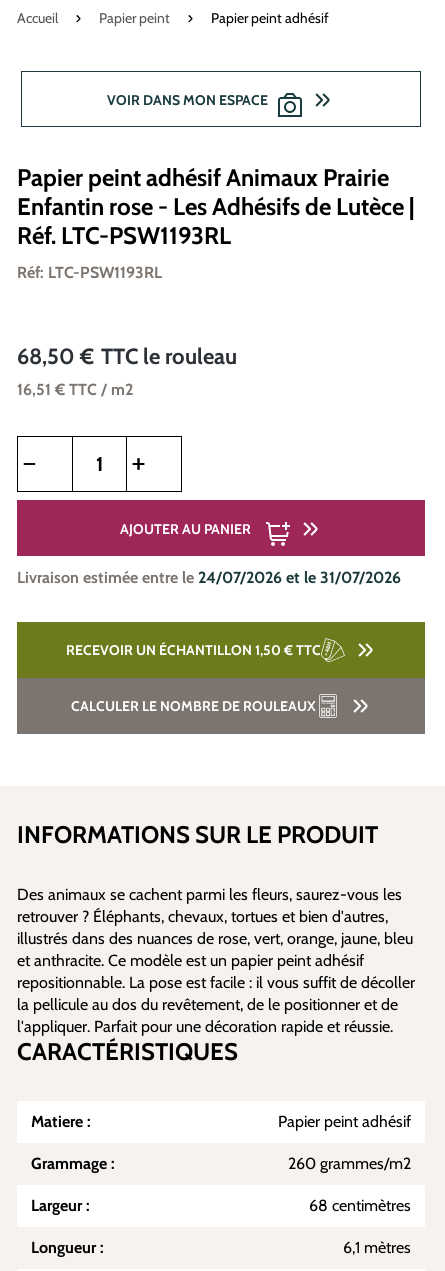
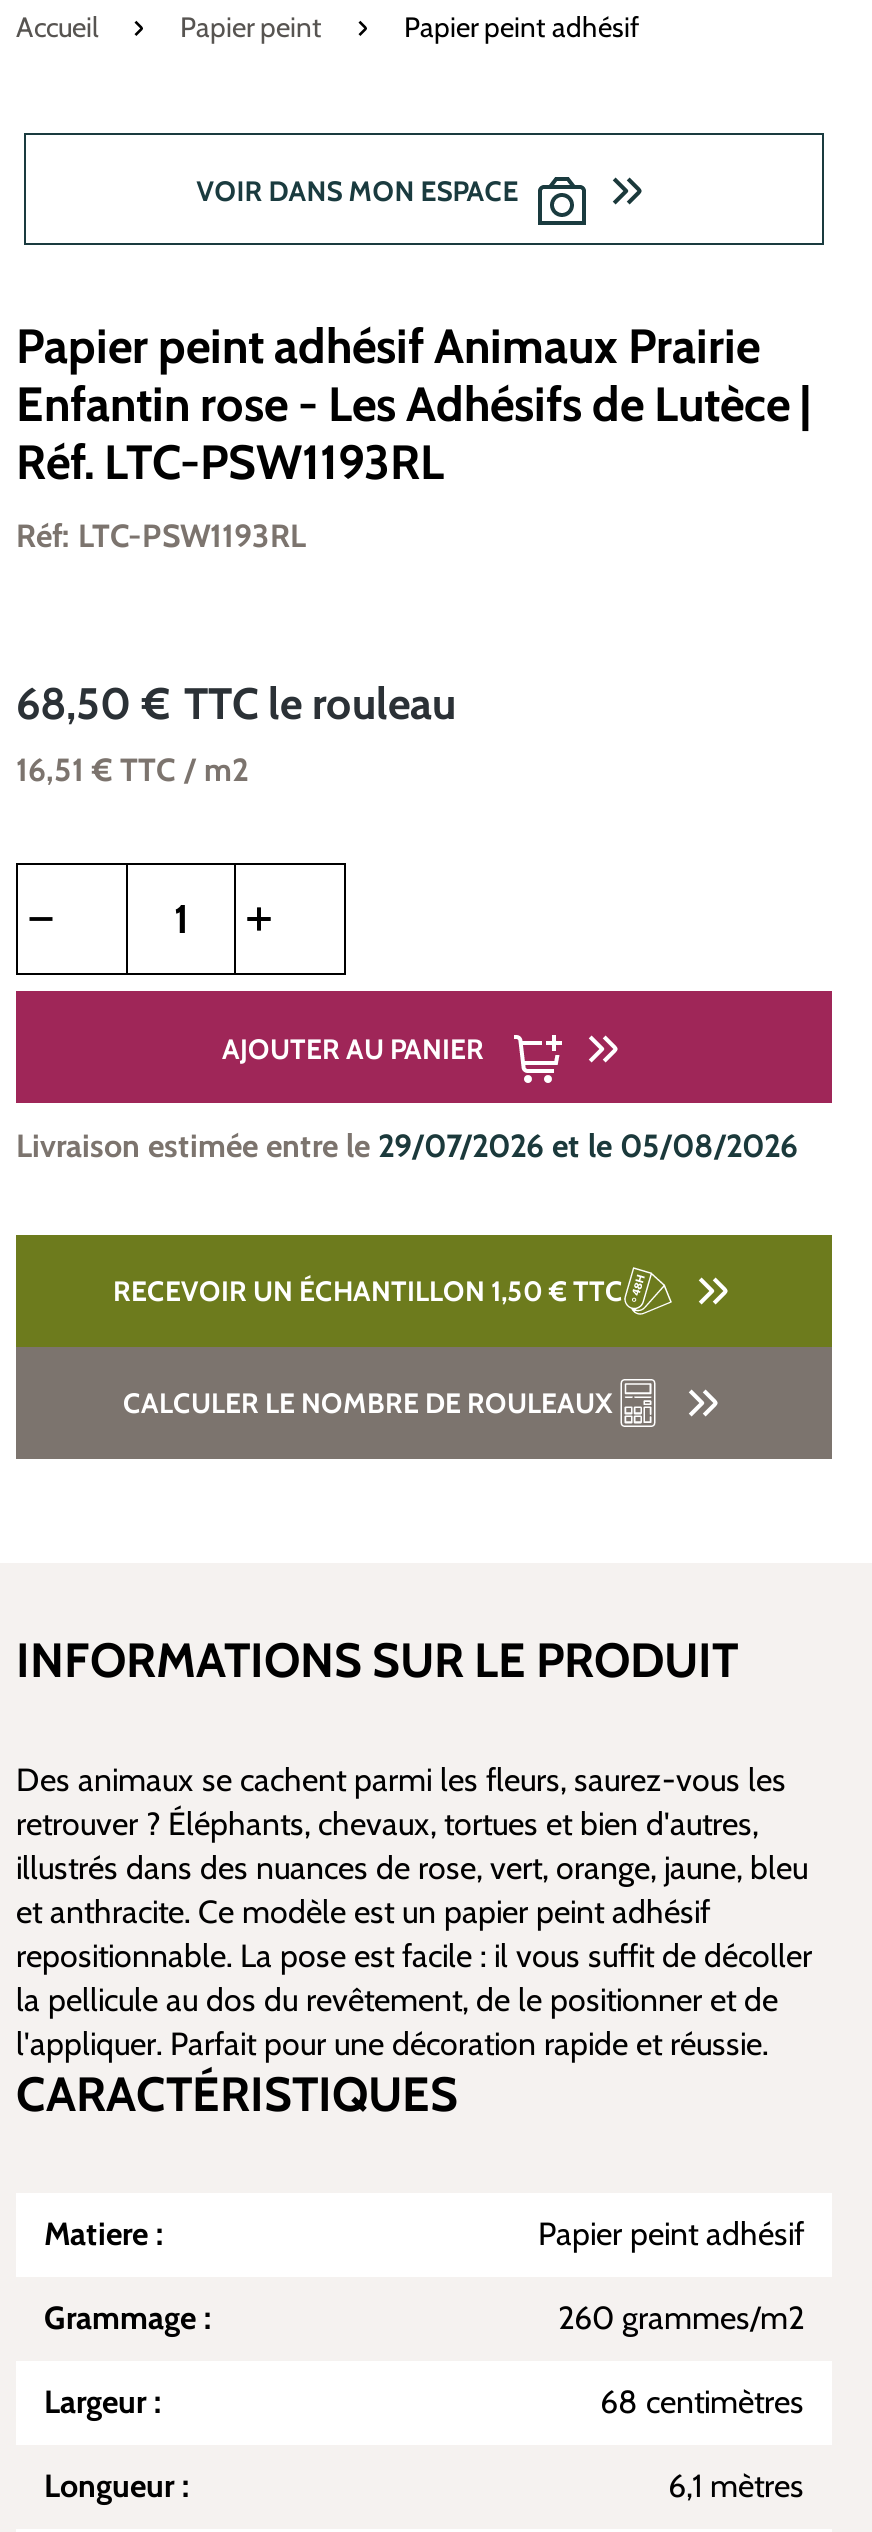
- Livraison estimée entre le 24/07/2026 et le 31/07/2026
+ Livraison estimée entre le 29/07/2026 et le 05/08/2026
